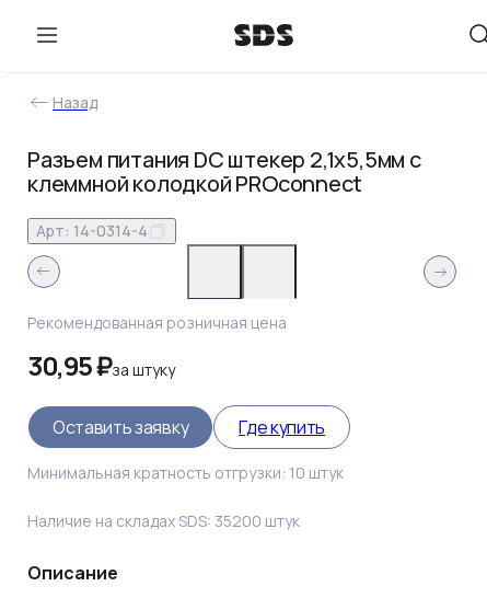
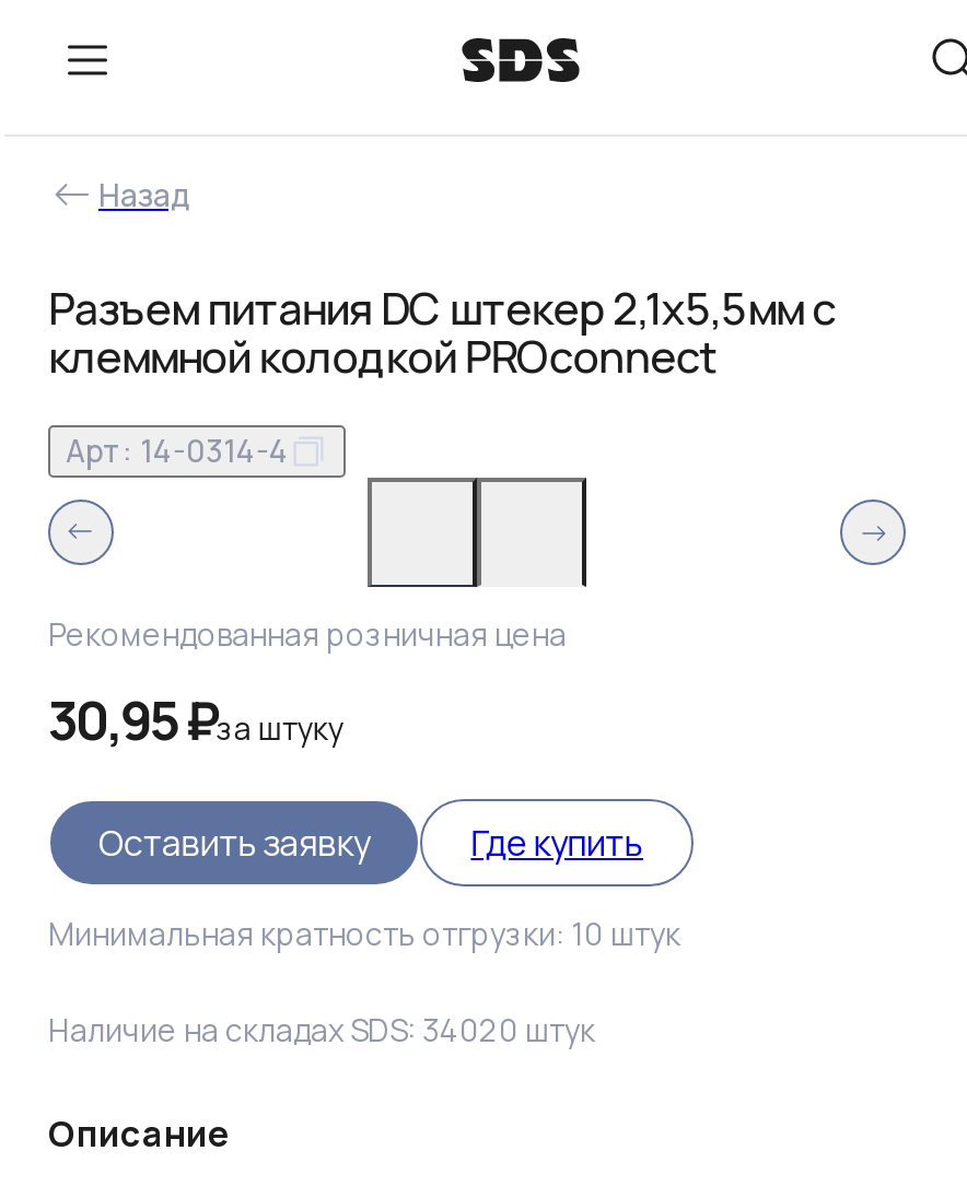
- Наличие на складах SDS: 35200 штук
+ Наличие на складах SDS: 34020 штук
